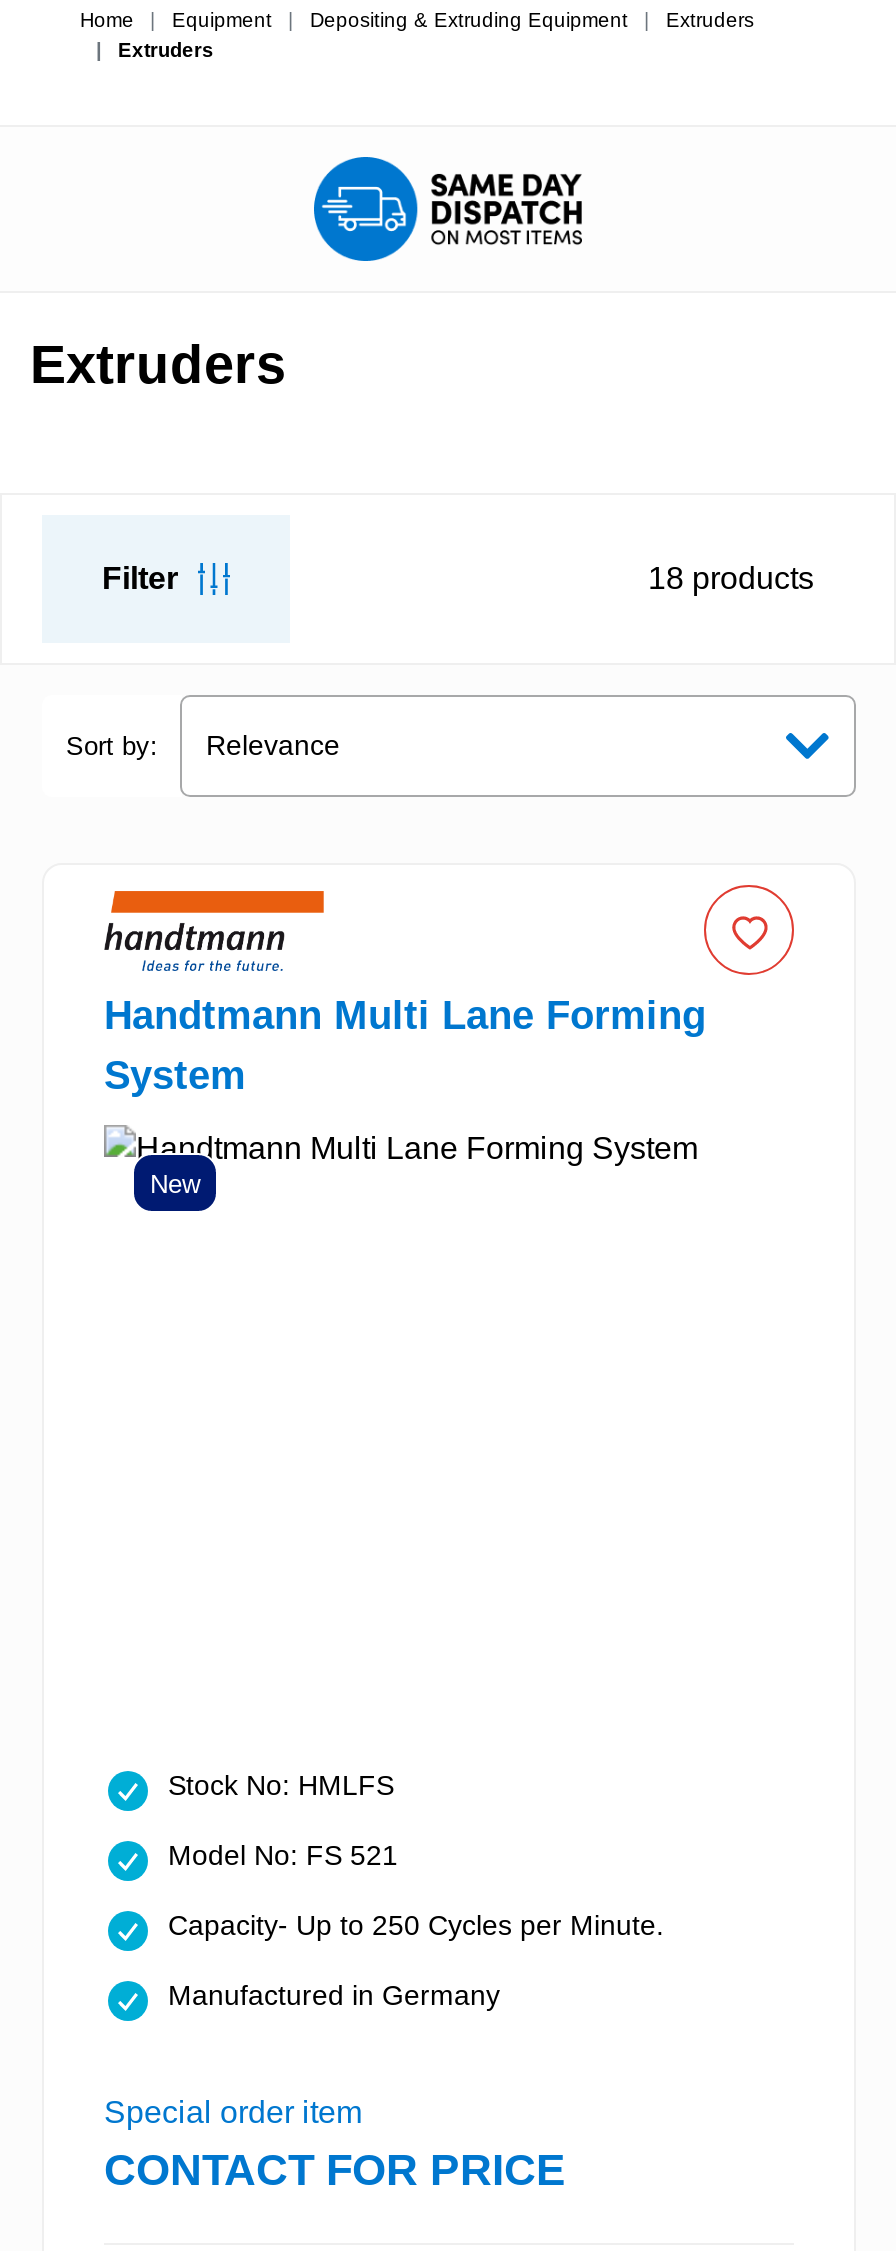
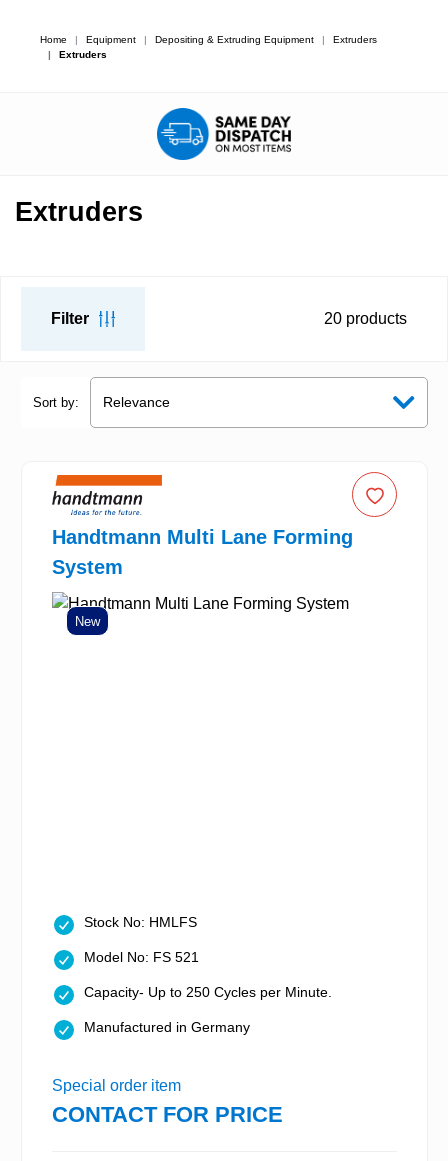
- 18 products
+ 20 products
